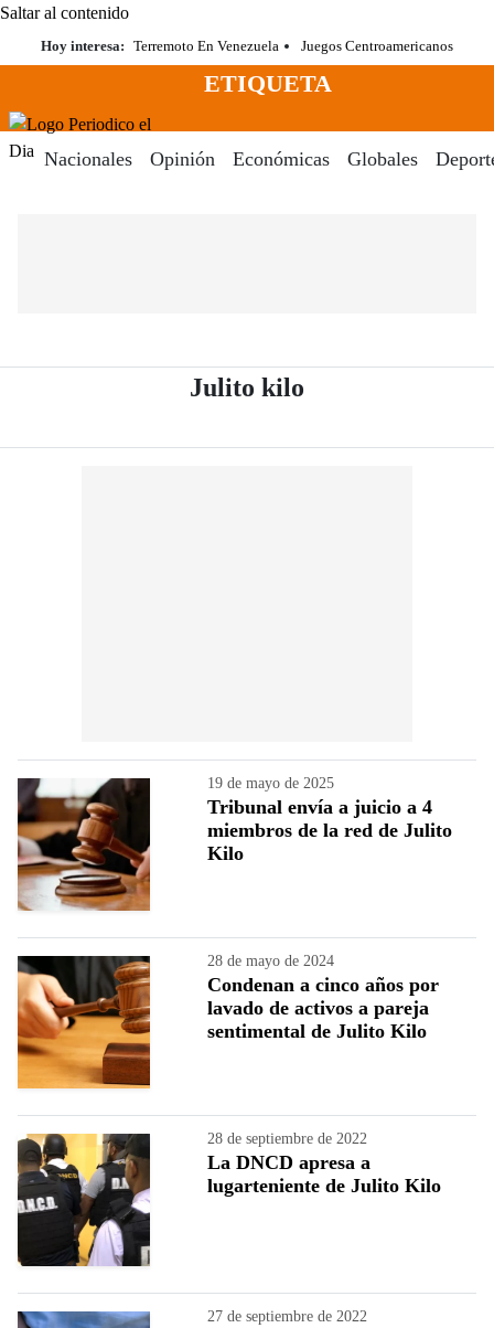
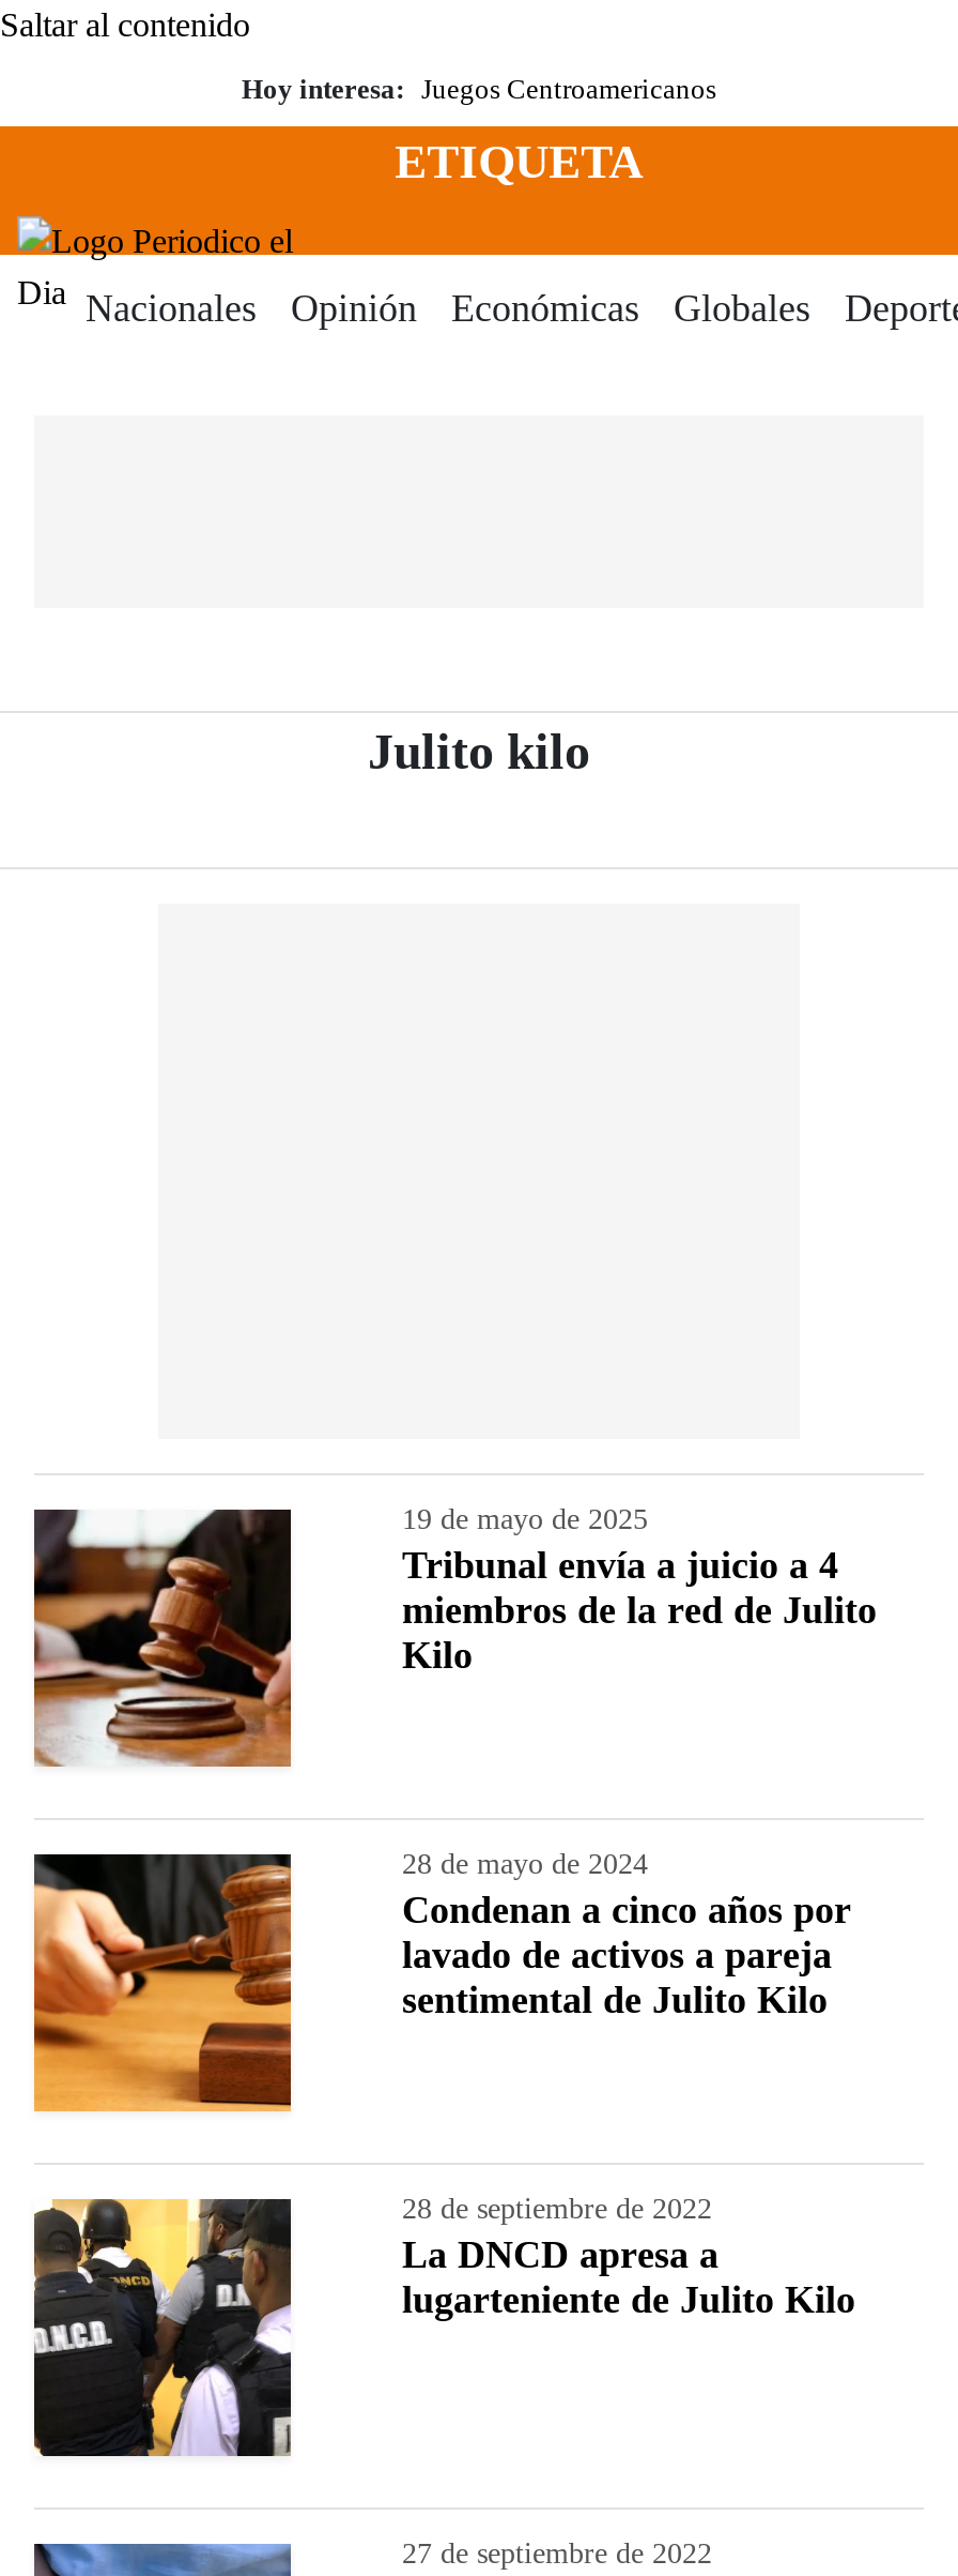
- Hoy interesa: Terremoto En Venezuela
- Juegos Centroamericanos
+ Hoy interesa: Juegos Centroamericanos
